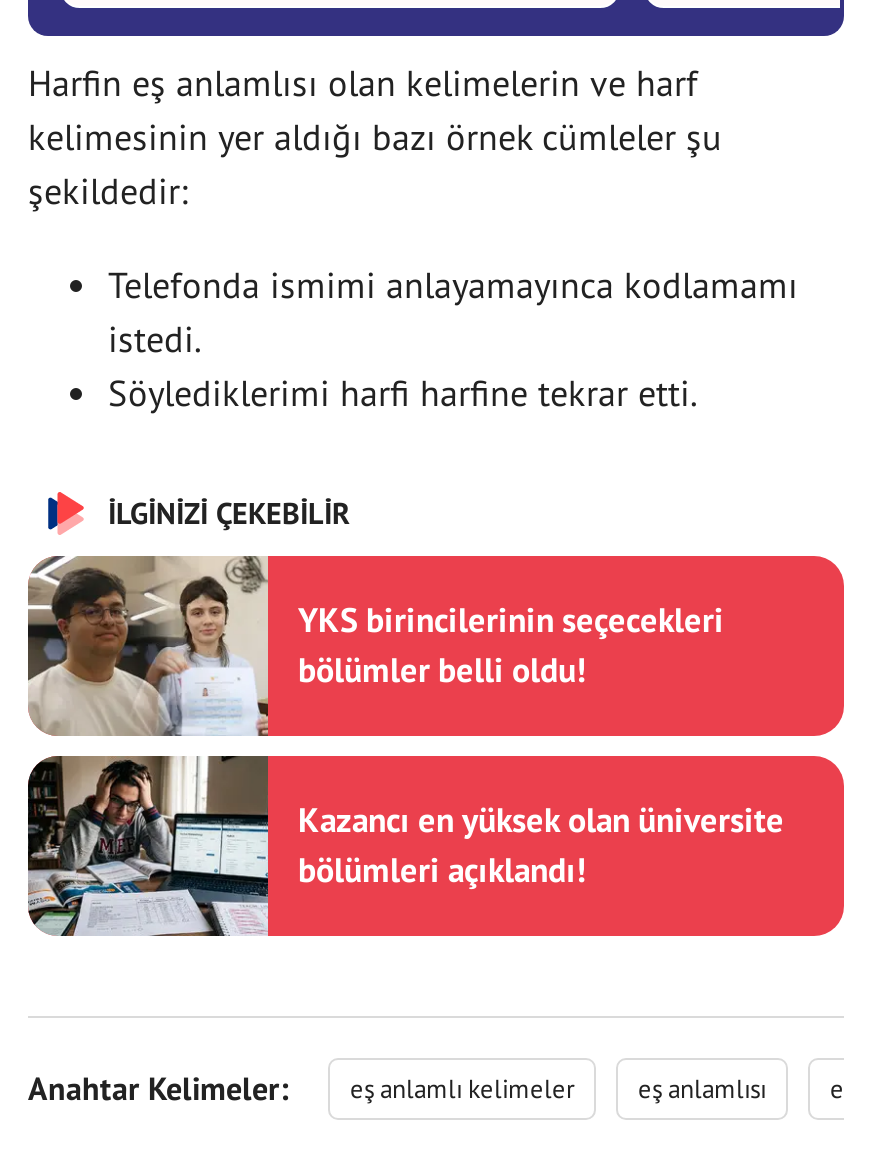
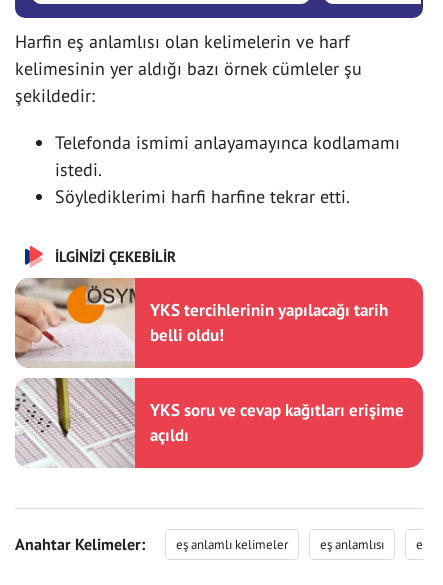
- [image]
- YKS birincilerinin seçecekleri
- bölümler belli oldu!
+ [image]
+ YKS tercihlerinin yapılacağı tarih
+ belli oldu!

- [image]
- Kazancı en yüksek olan üniversite
- bölümleri açıklandı!
+ [image]
+ YKS soru ve cevap kağıtları erişime
+ açıldı
